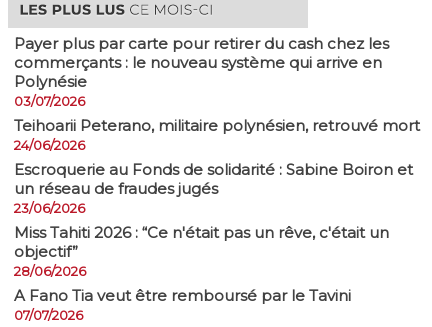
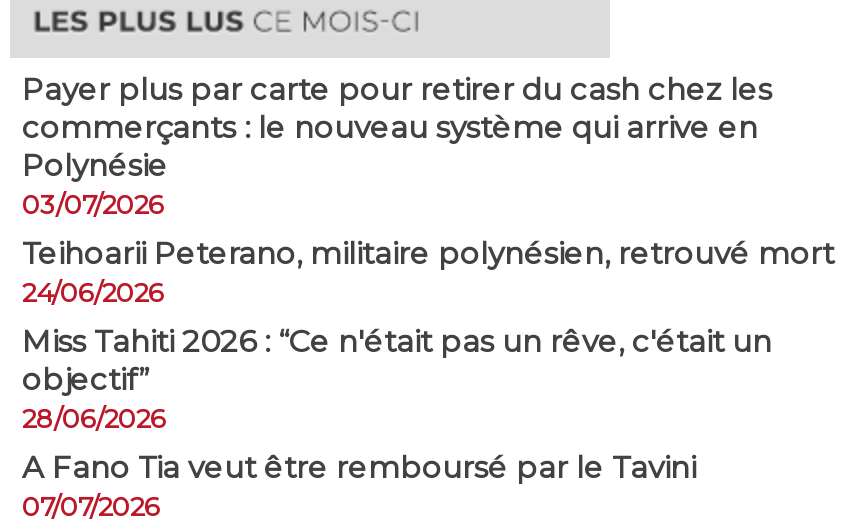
- Escroquerie au Fonds de solidarité : Sabine Boiron et
- un réseau de fraudes jugés
- 23/06/2026
